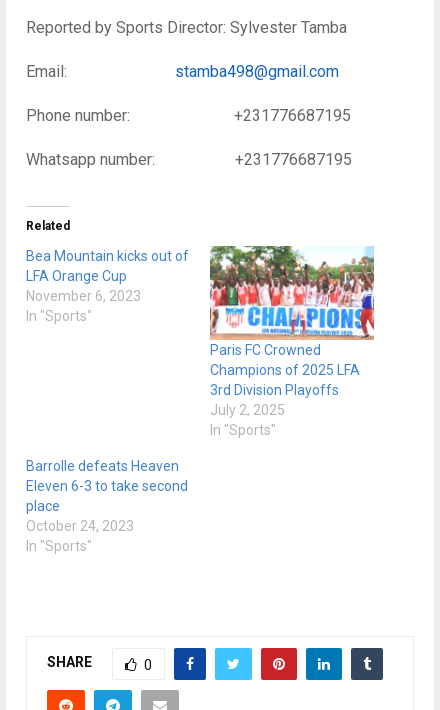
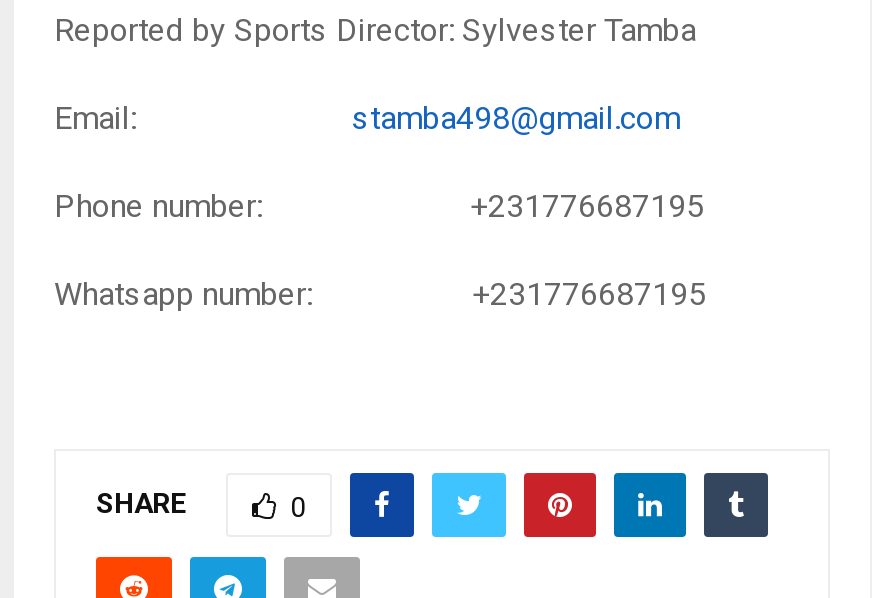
- [image]
- Related
- Bea Mountain kicks out of
- LFA Orange Cup
- November 6, 2023
- In "Sports"
- Paris FC Crowned
- Champions of 2025 LFA
- 3rd Division Playoffs
- July 2, 2025
- In "Sports"
- Barrolle defeats Heaven
- Eleven 6-3 to take second
- place
- October 24, 2023
- In "Sports"
